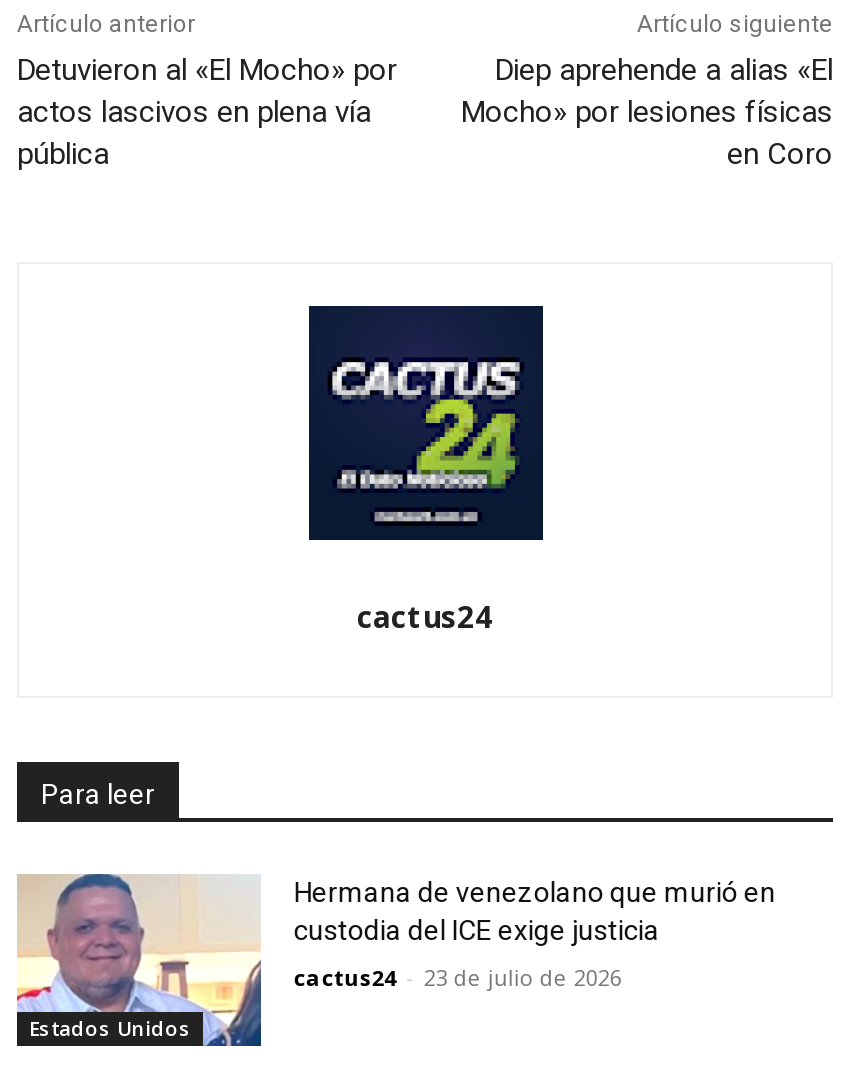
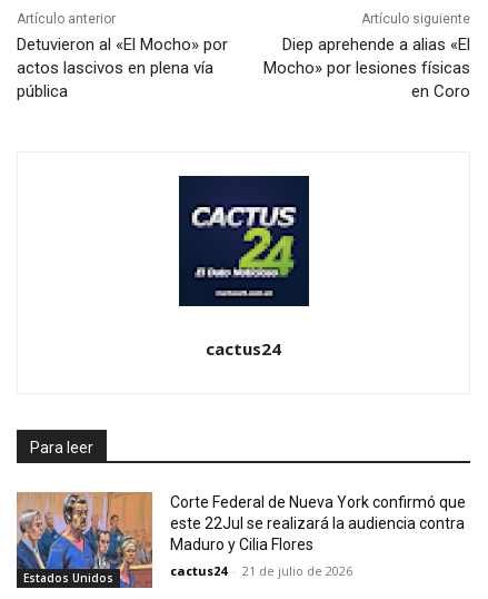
- [image]
- Hermana de venezolano que murió en
- custodia del ICE exige justicia
+ [image]
+ Corte Federal de Nueva York confirmó que
+ este 22Jul se realizará la audiencia contra
+ Maduro y Cilia Flores

- cactus24 - 23 de julio de 2026
+ cactus24 - 21 de julio de 2026
